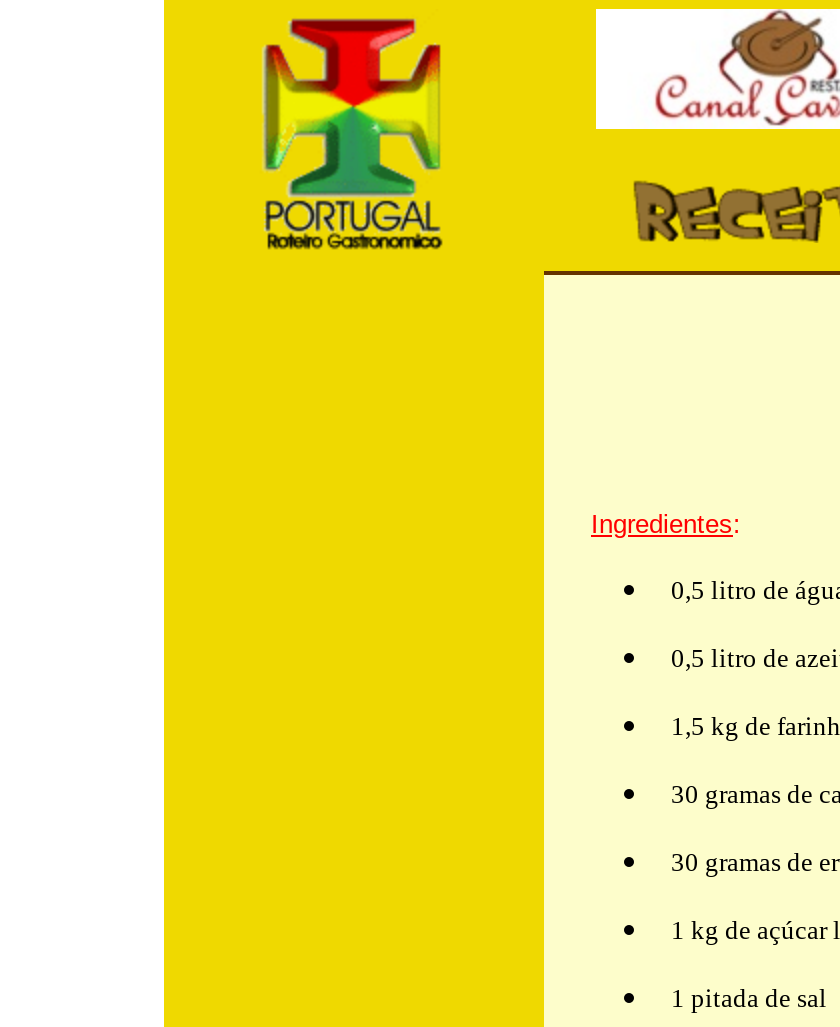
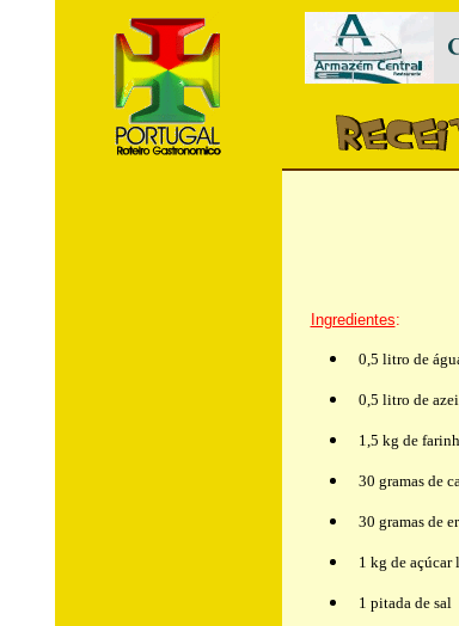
- [image]
+ [image]
